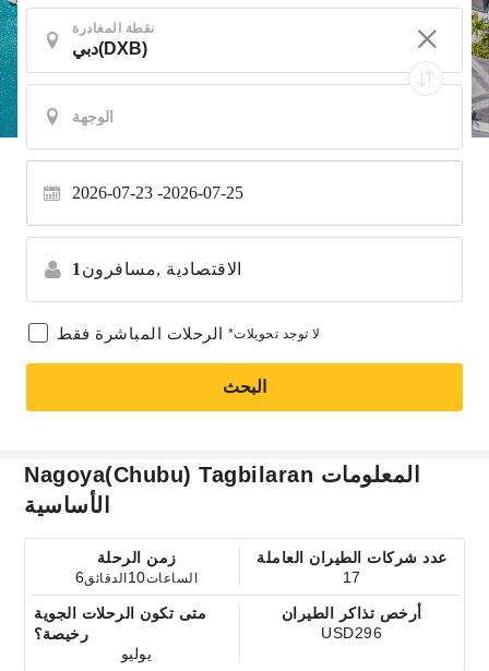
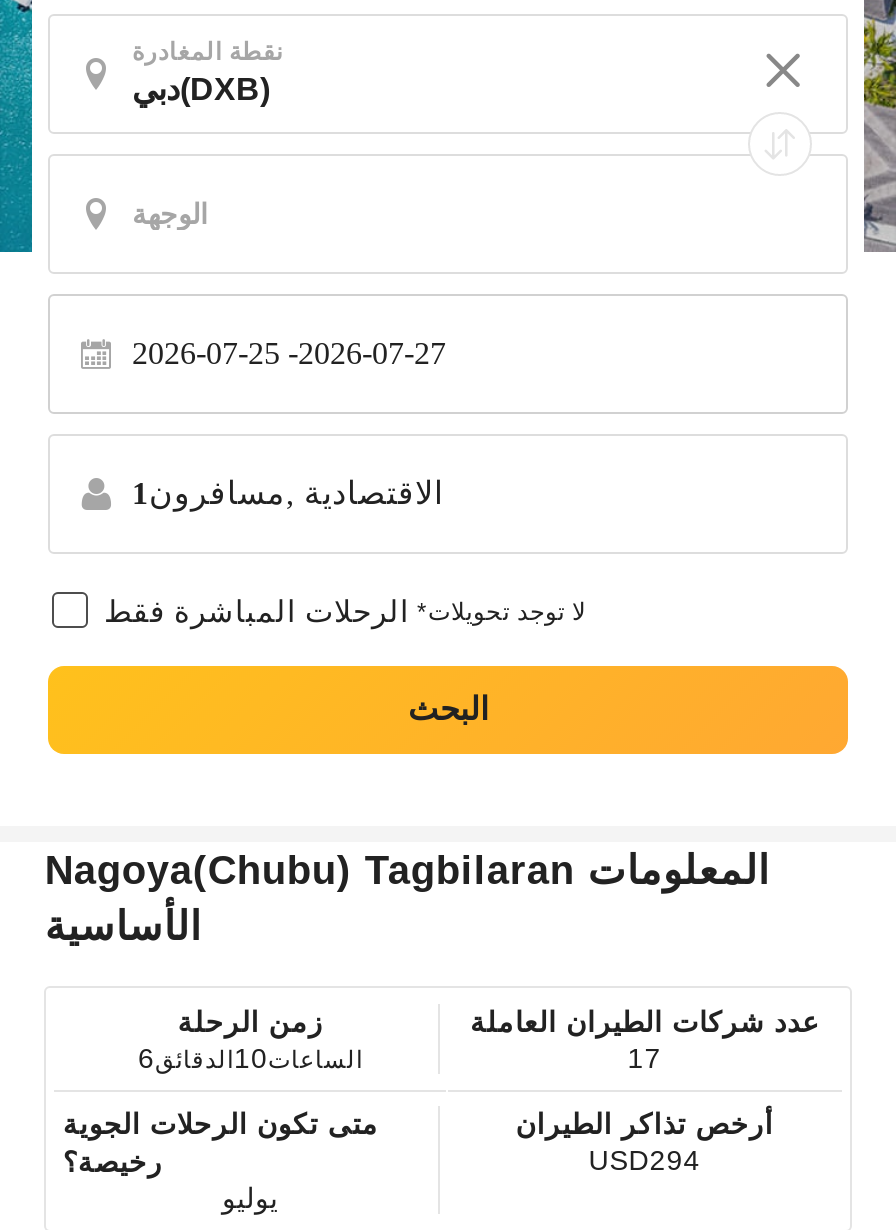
- 2026-07-23 -2026-07-25
+ 2026-07-25 -2026-07-27

- USD296
+ USD294
